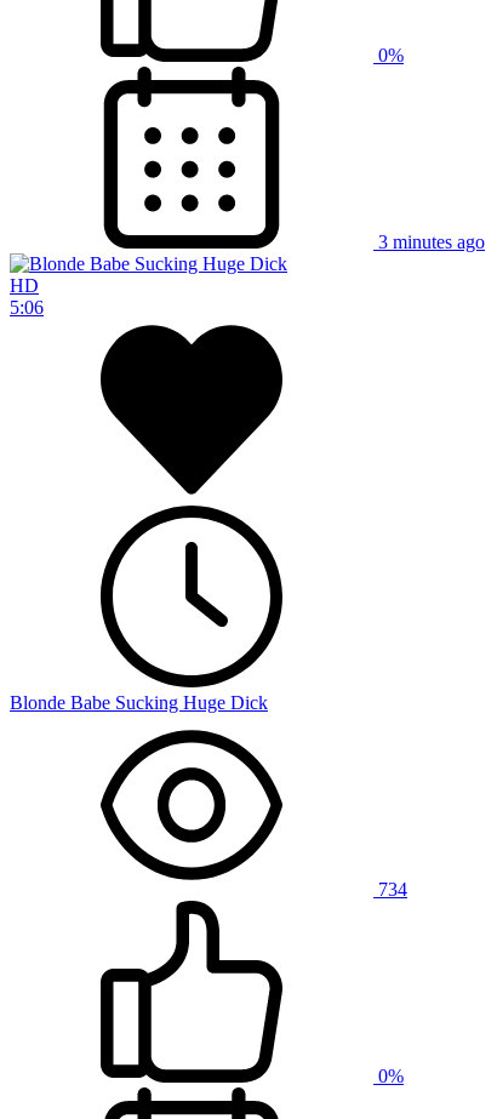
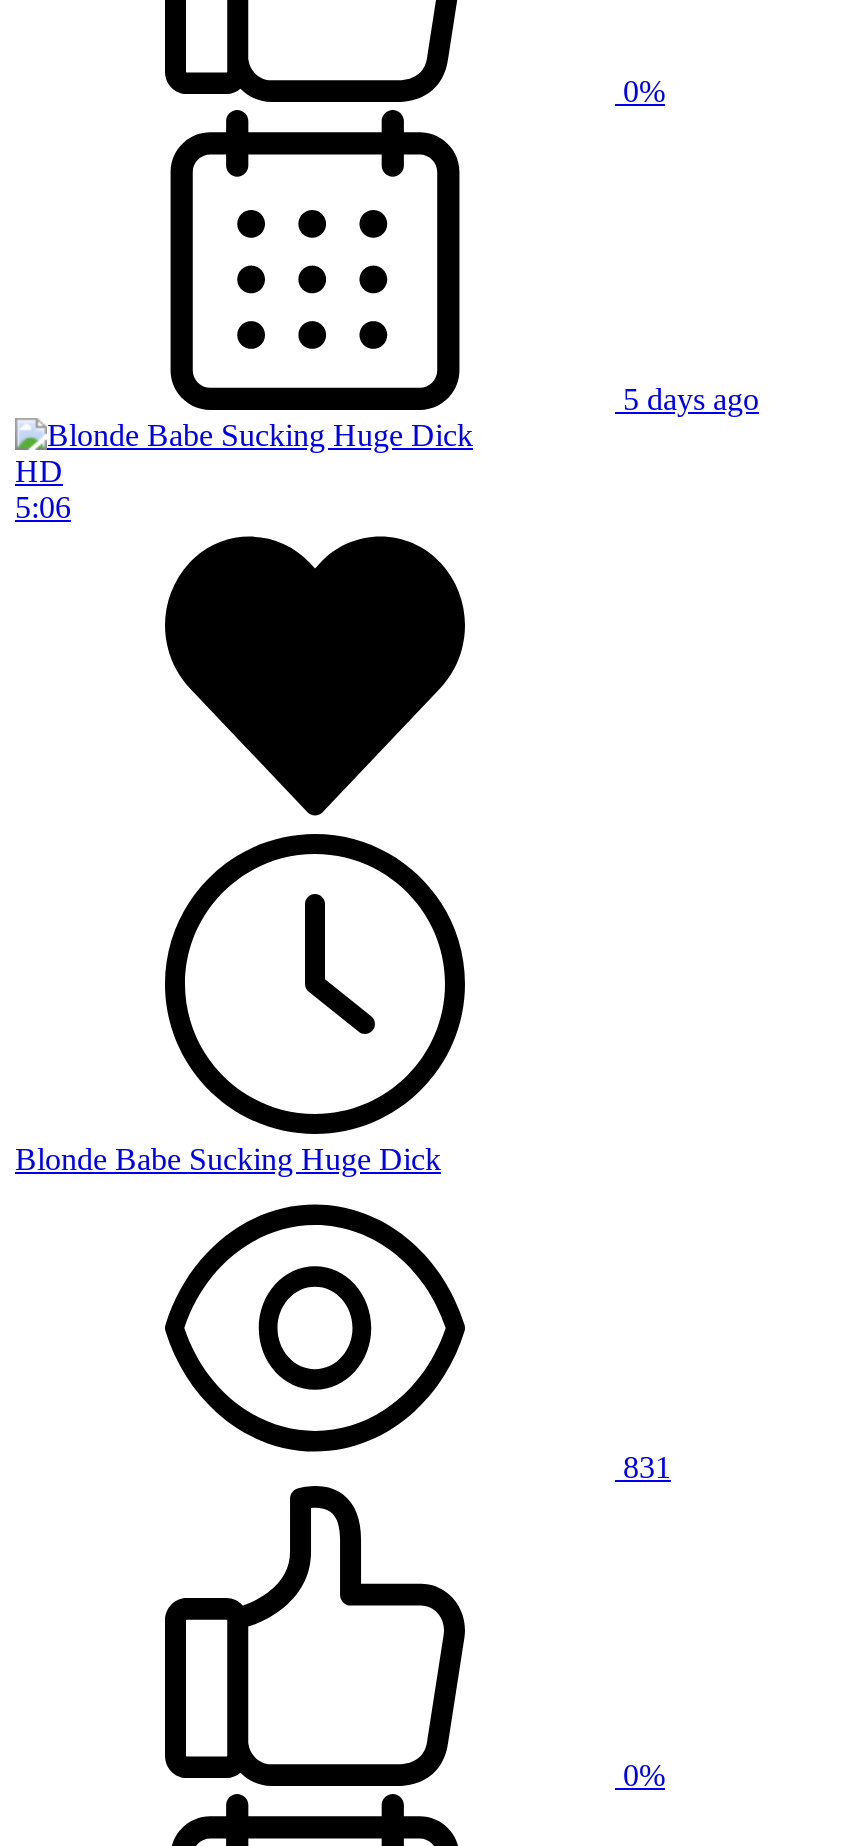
- 3 minutes ago
+ 5 days ago

- 734
+ 831
